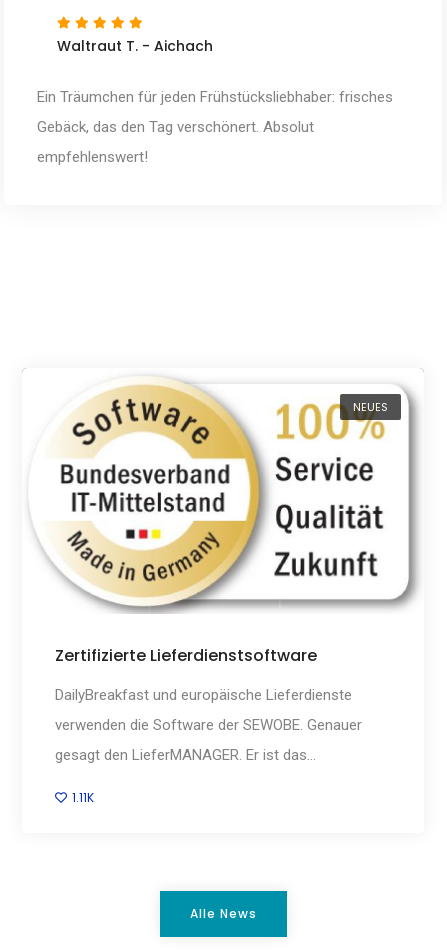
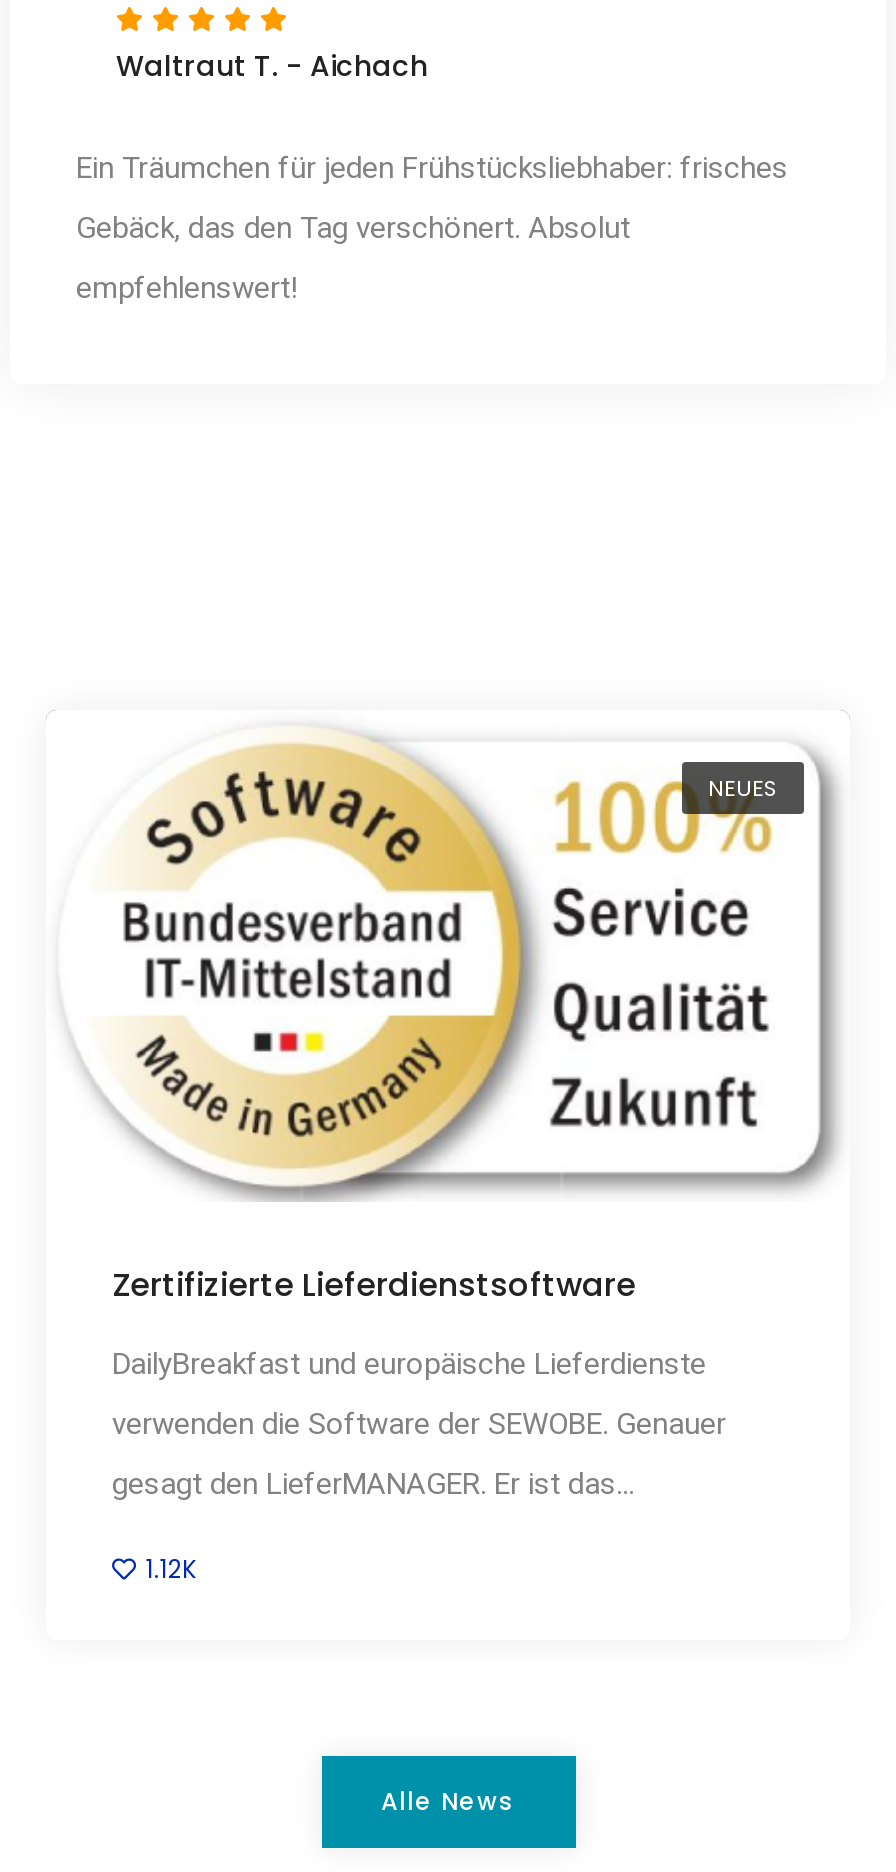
- 1.11K
+ 1.12K
